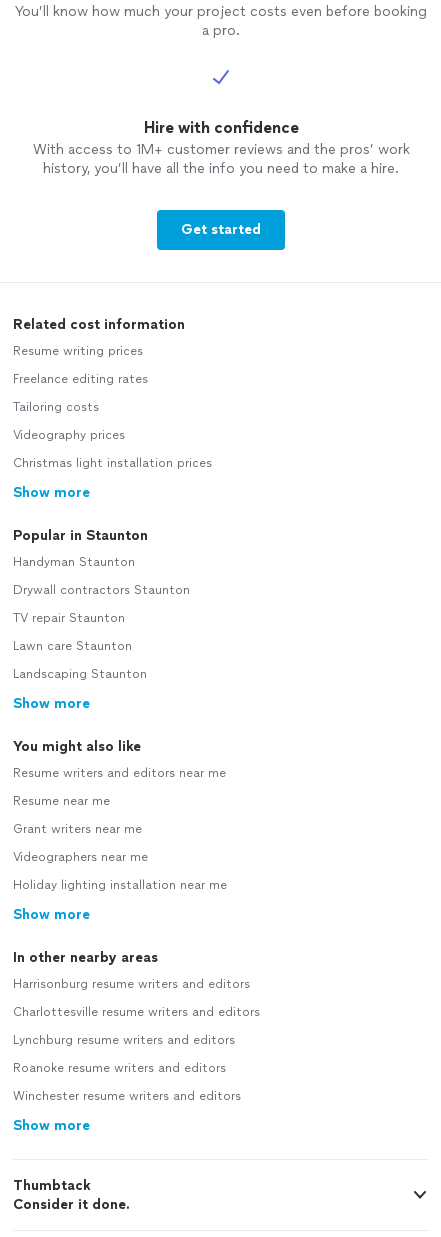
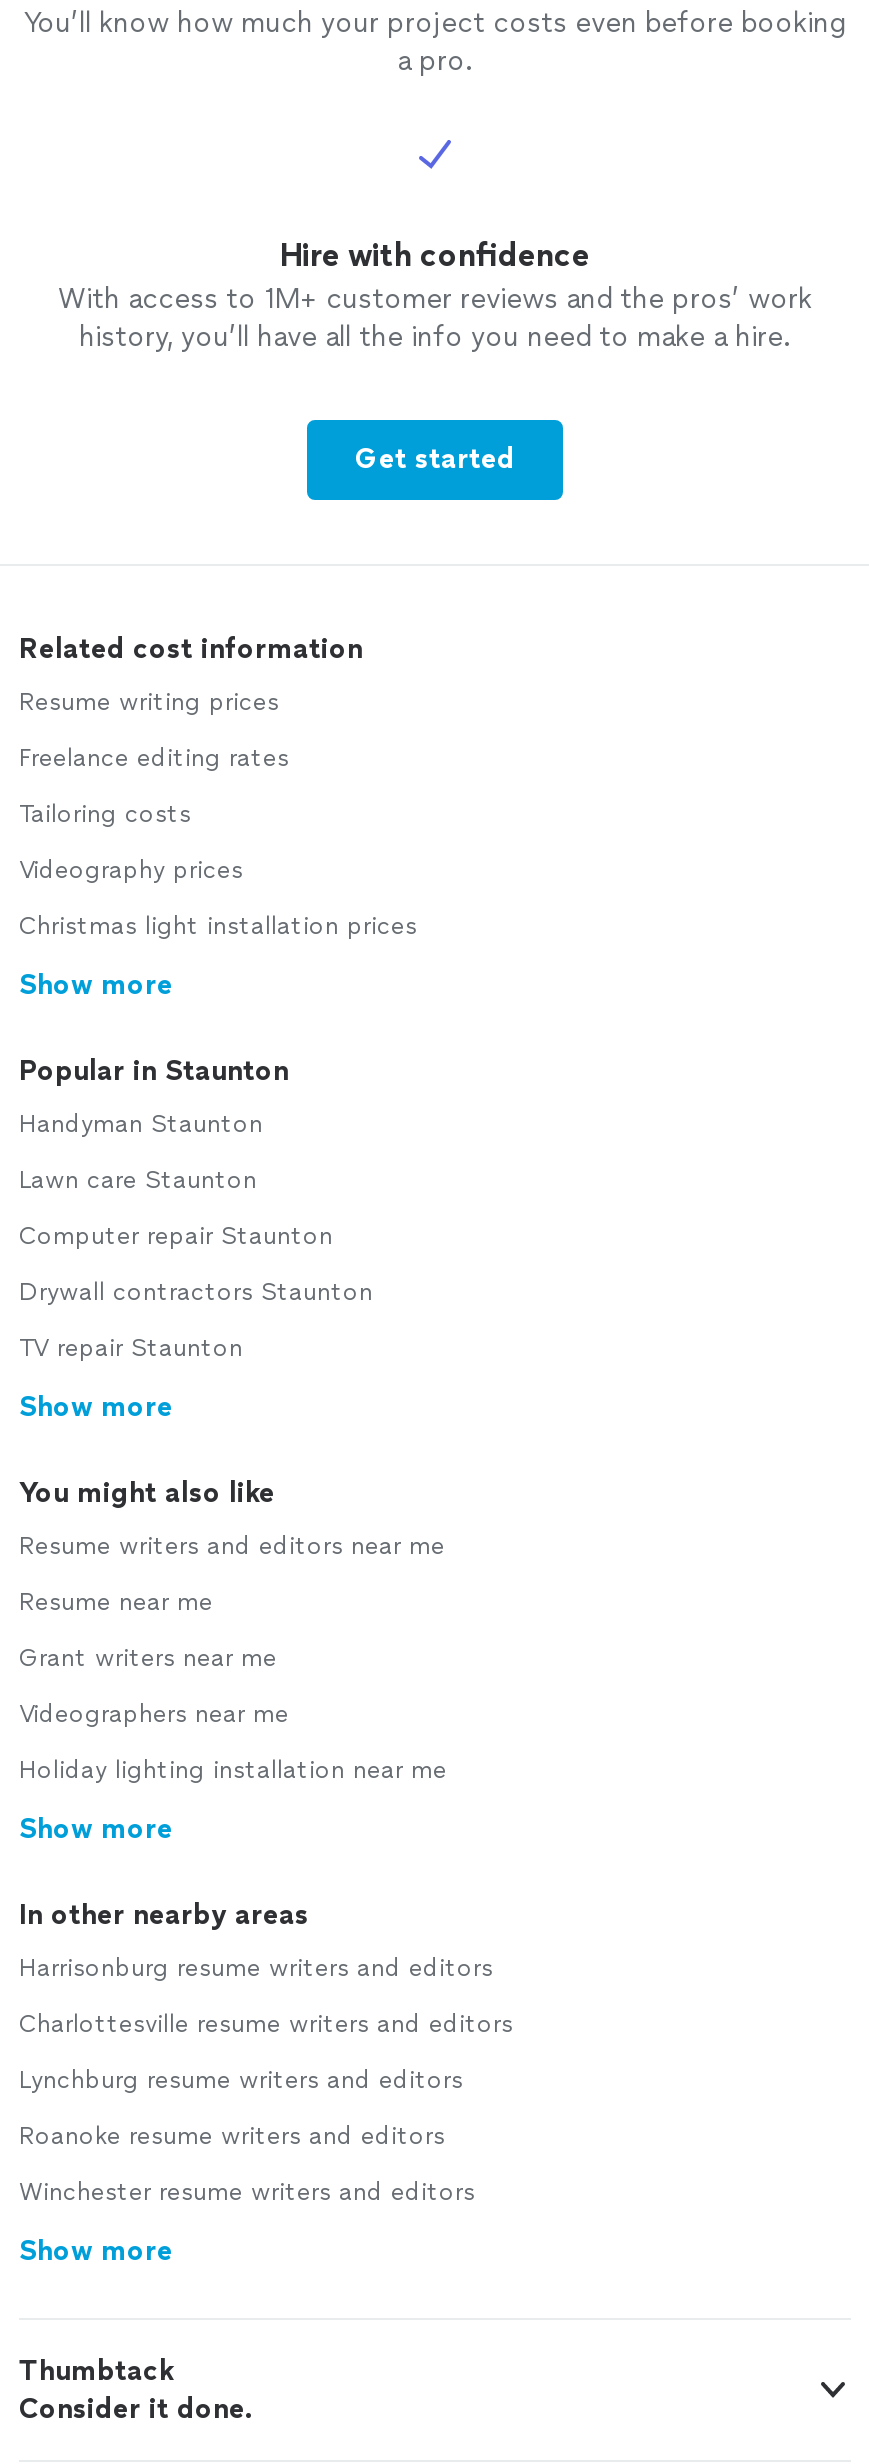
+ Computer repair Staunton

moved down: Drywall contractors Staunton | TV repair Staunton

moved up: Lawn care Staunton

- Landscaping Staunton
